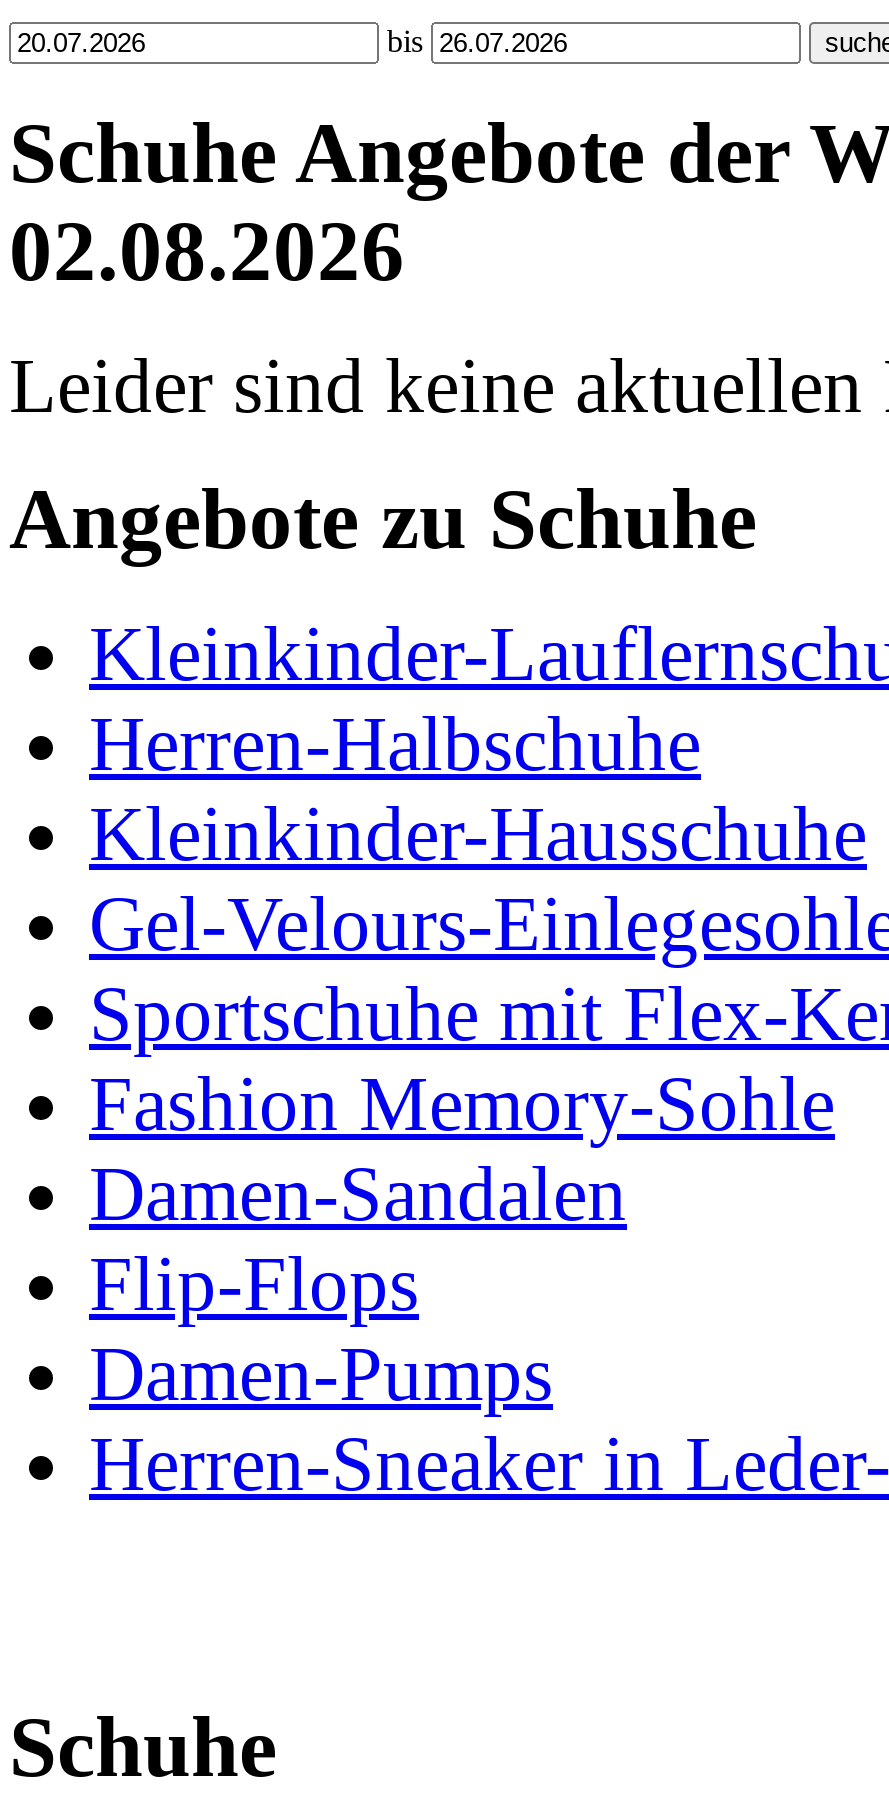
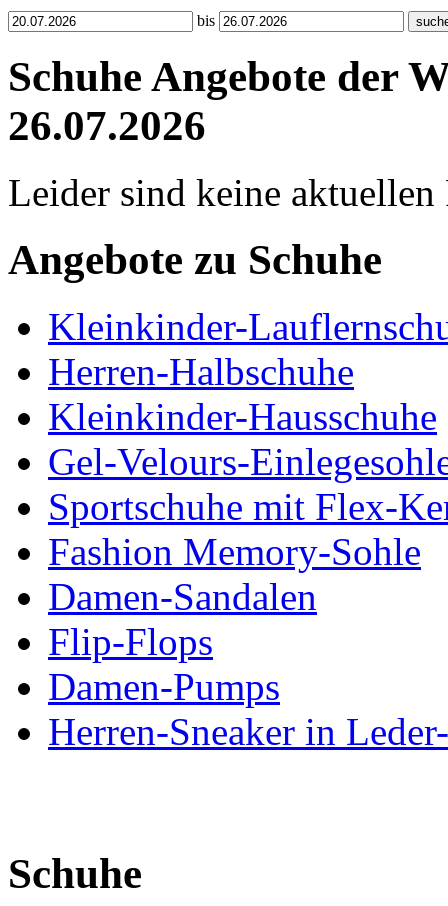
- 02.08.2026
+ 26.07.2026
